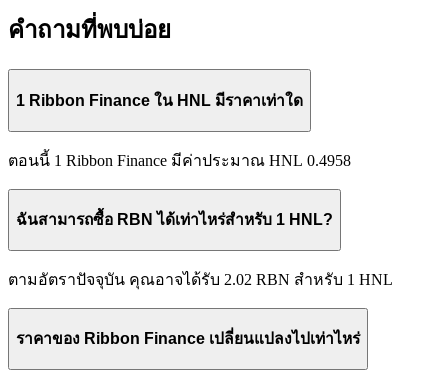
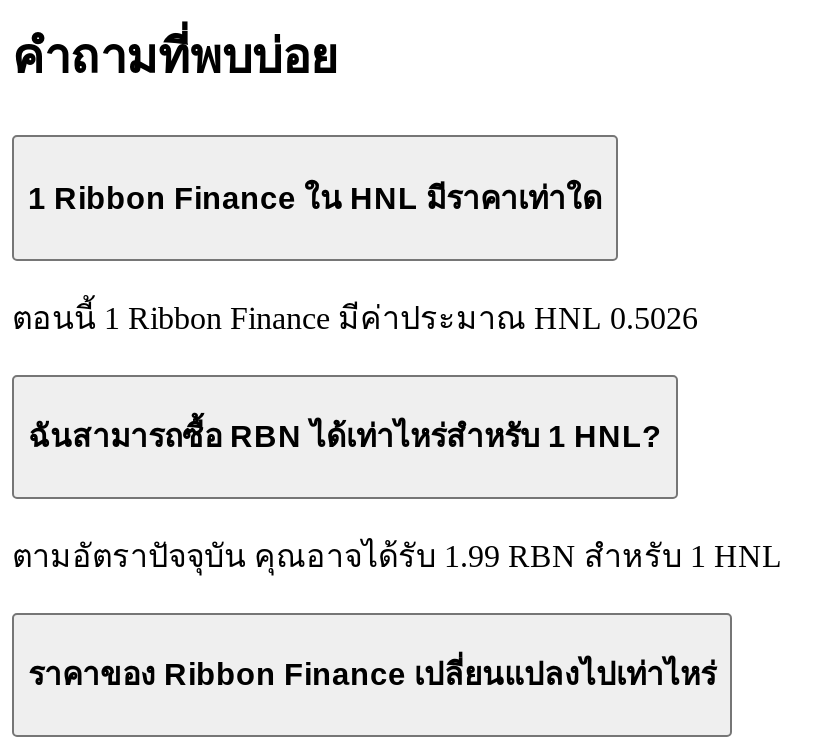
- ตอนนี้ 1 Ribbon Finance มีค่าประมาณ HNL 0.4958
+ ตอนนี้ 1 Ribbon Finance มีค่าประมาณ HNL 0.5026

- ตามอัตราปัจจุบัน คุณอาจได้รับ 2.02 RBN สำหรับ 1 HNL
+ ตามอัตราปัจจุบัน คุณอาจได้รับ 1.99 RBN สำหรับ 1 HNL
